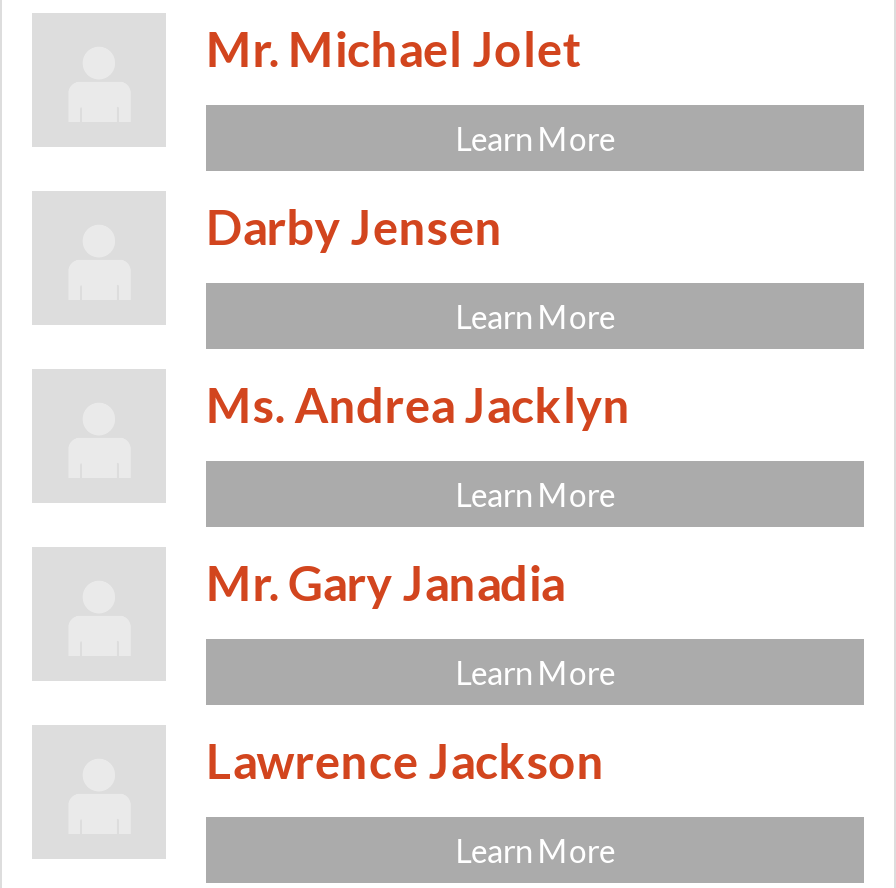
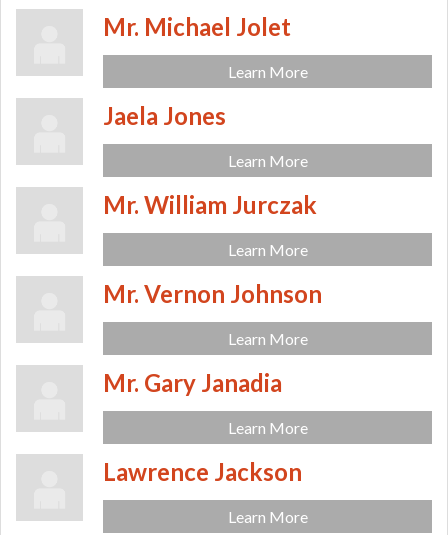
- Darby Jensen
+ Jaela Jones

- Ms. Andrea Jacklyn
+ Mr. William Jurczak
+ Learn More
+ Mr. Vernon Johnson
